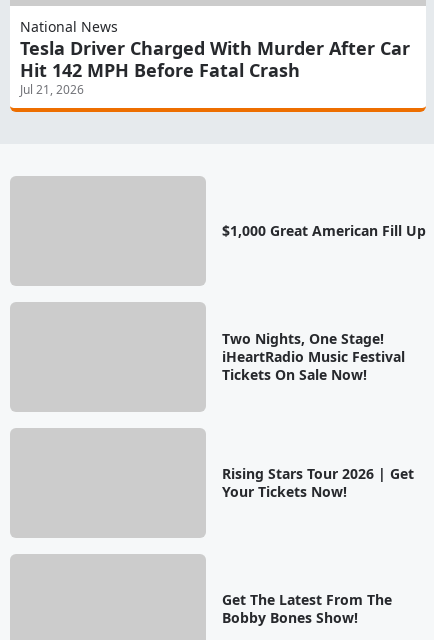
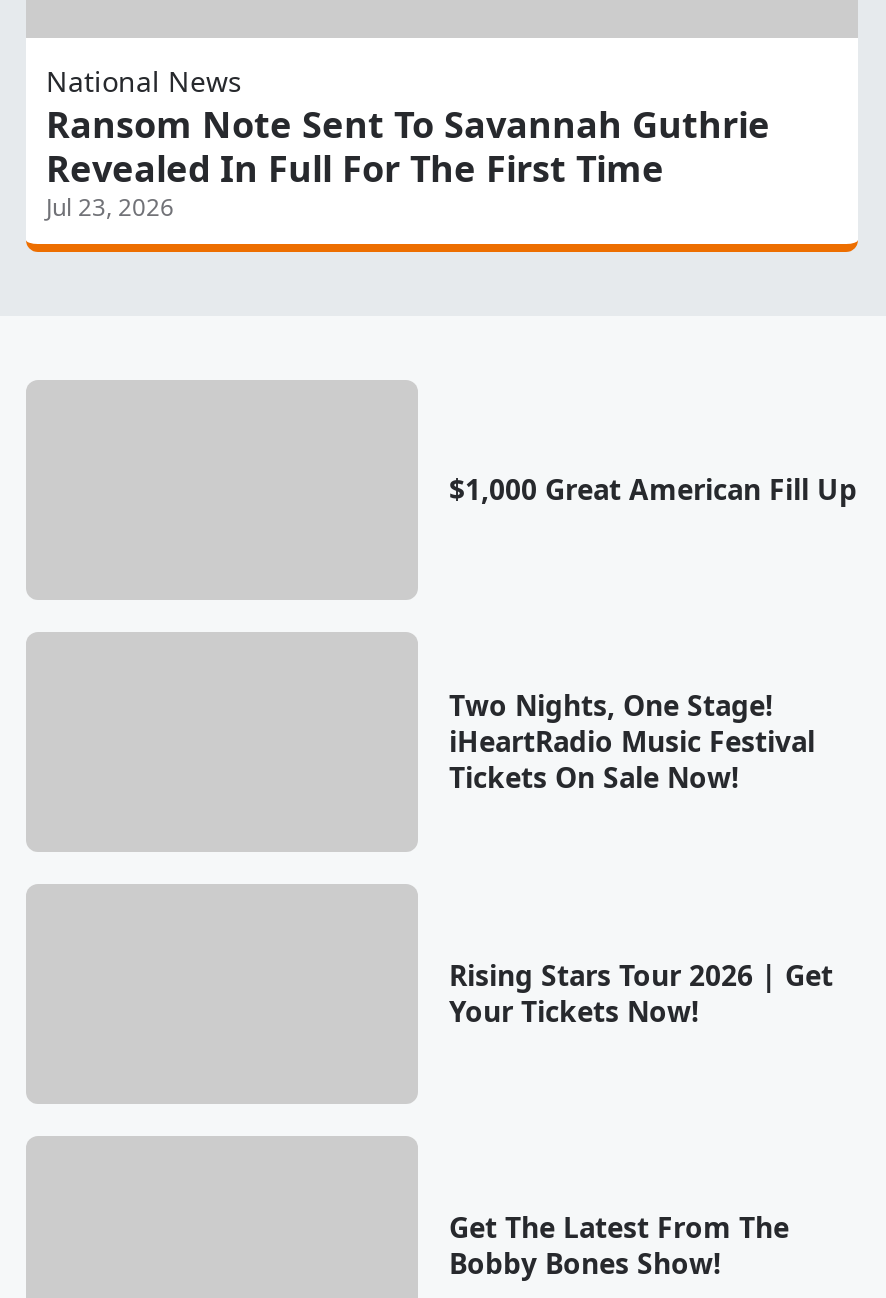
- Tesla Driver Charged With Murder After Car
- Hit 142 MPH Before Fatal Crash
- Jul 21, 2026
+ Ransom Note Sent To Savannah Guthrie
+ Revealed In Full For The First Time
+ Jul 23, 2026
